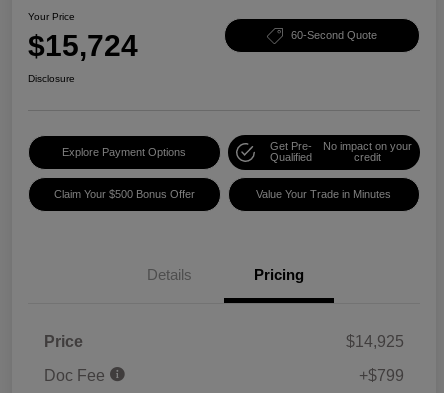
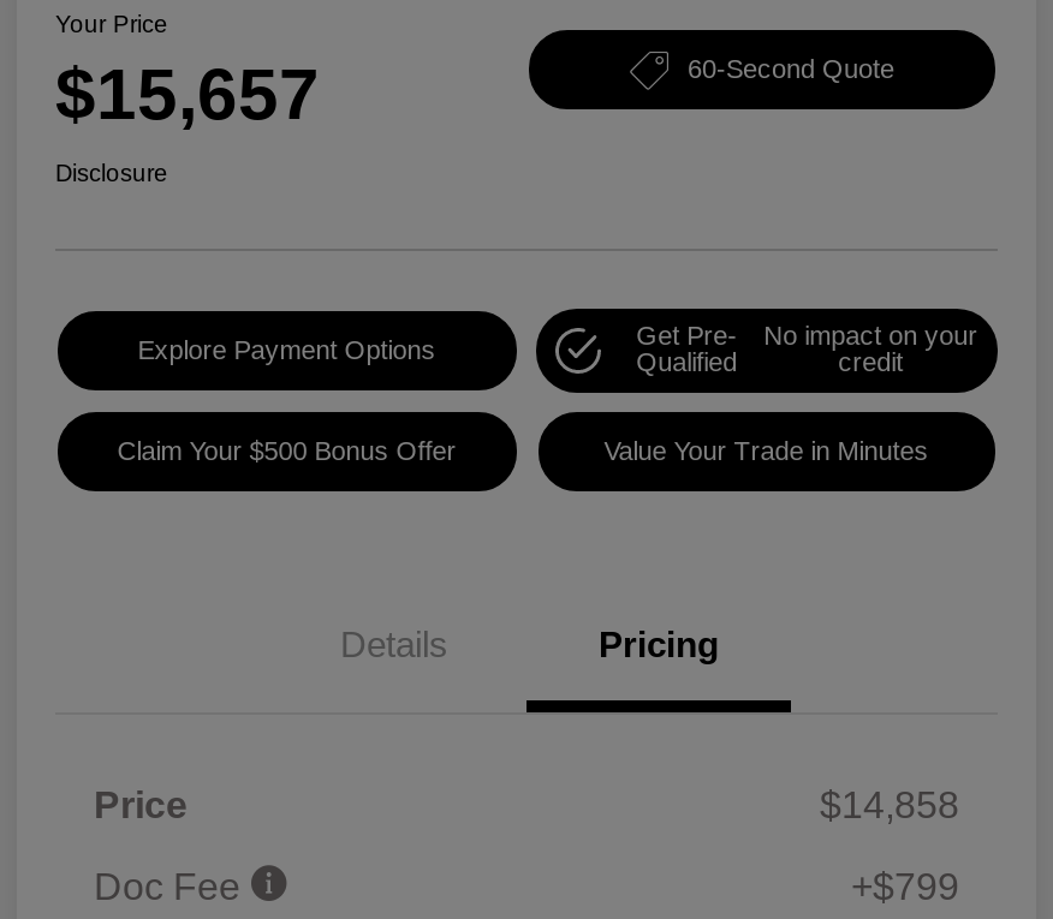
- $15,724
+ $15,657

- $14,925
+ $14,858
